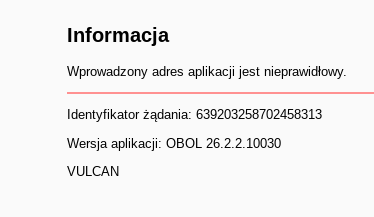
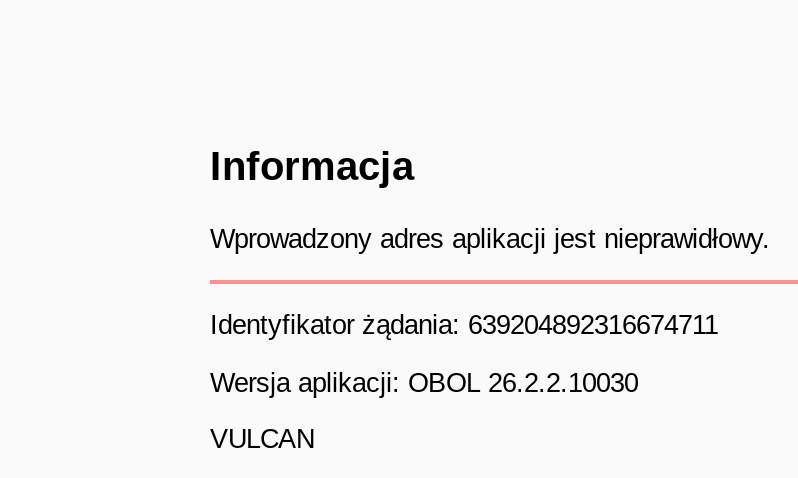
- Identyfikator żądania: 639203258702458313
+ Identyfikator żądania: 639204892316674711
